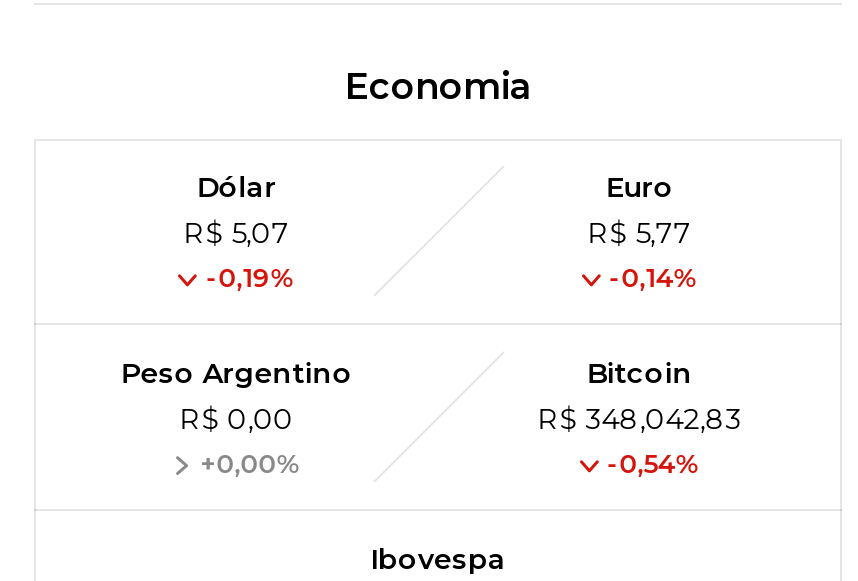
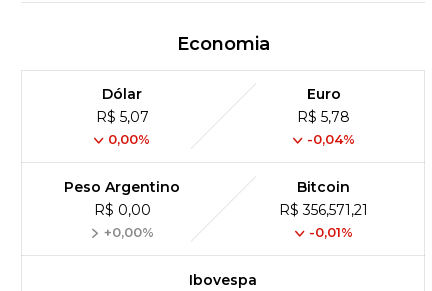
- R$ 5,77
+ R$ 5,78

- -0,19%
+ 0,00%

- -0,14%
+ -0,04%

- R$ 348,042,83
+ R$ 356,571,21

- -0,54%
+ -0,01%
